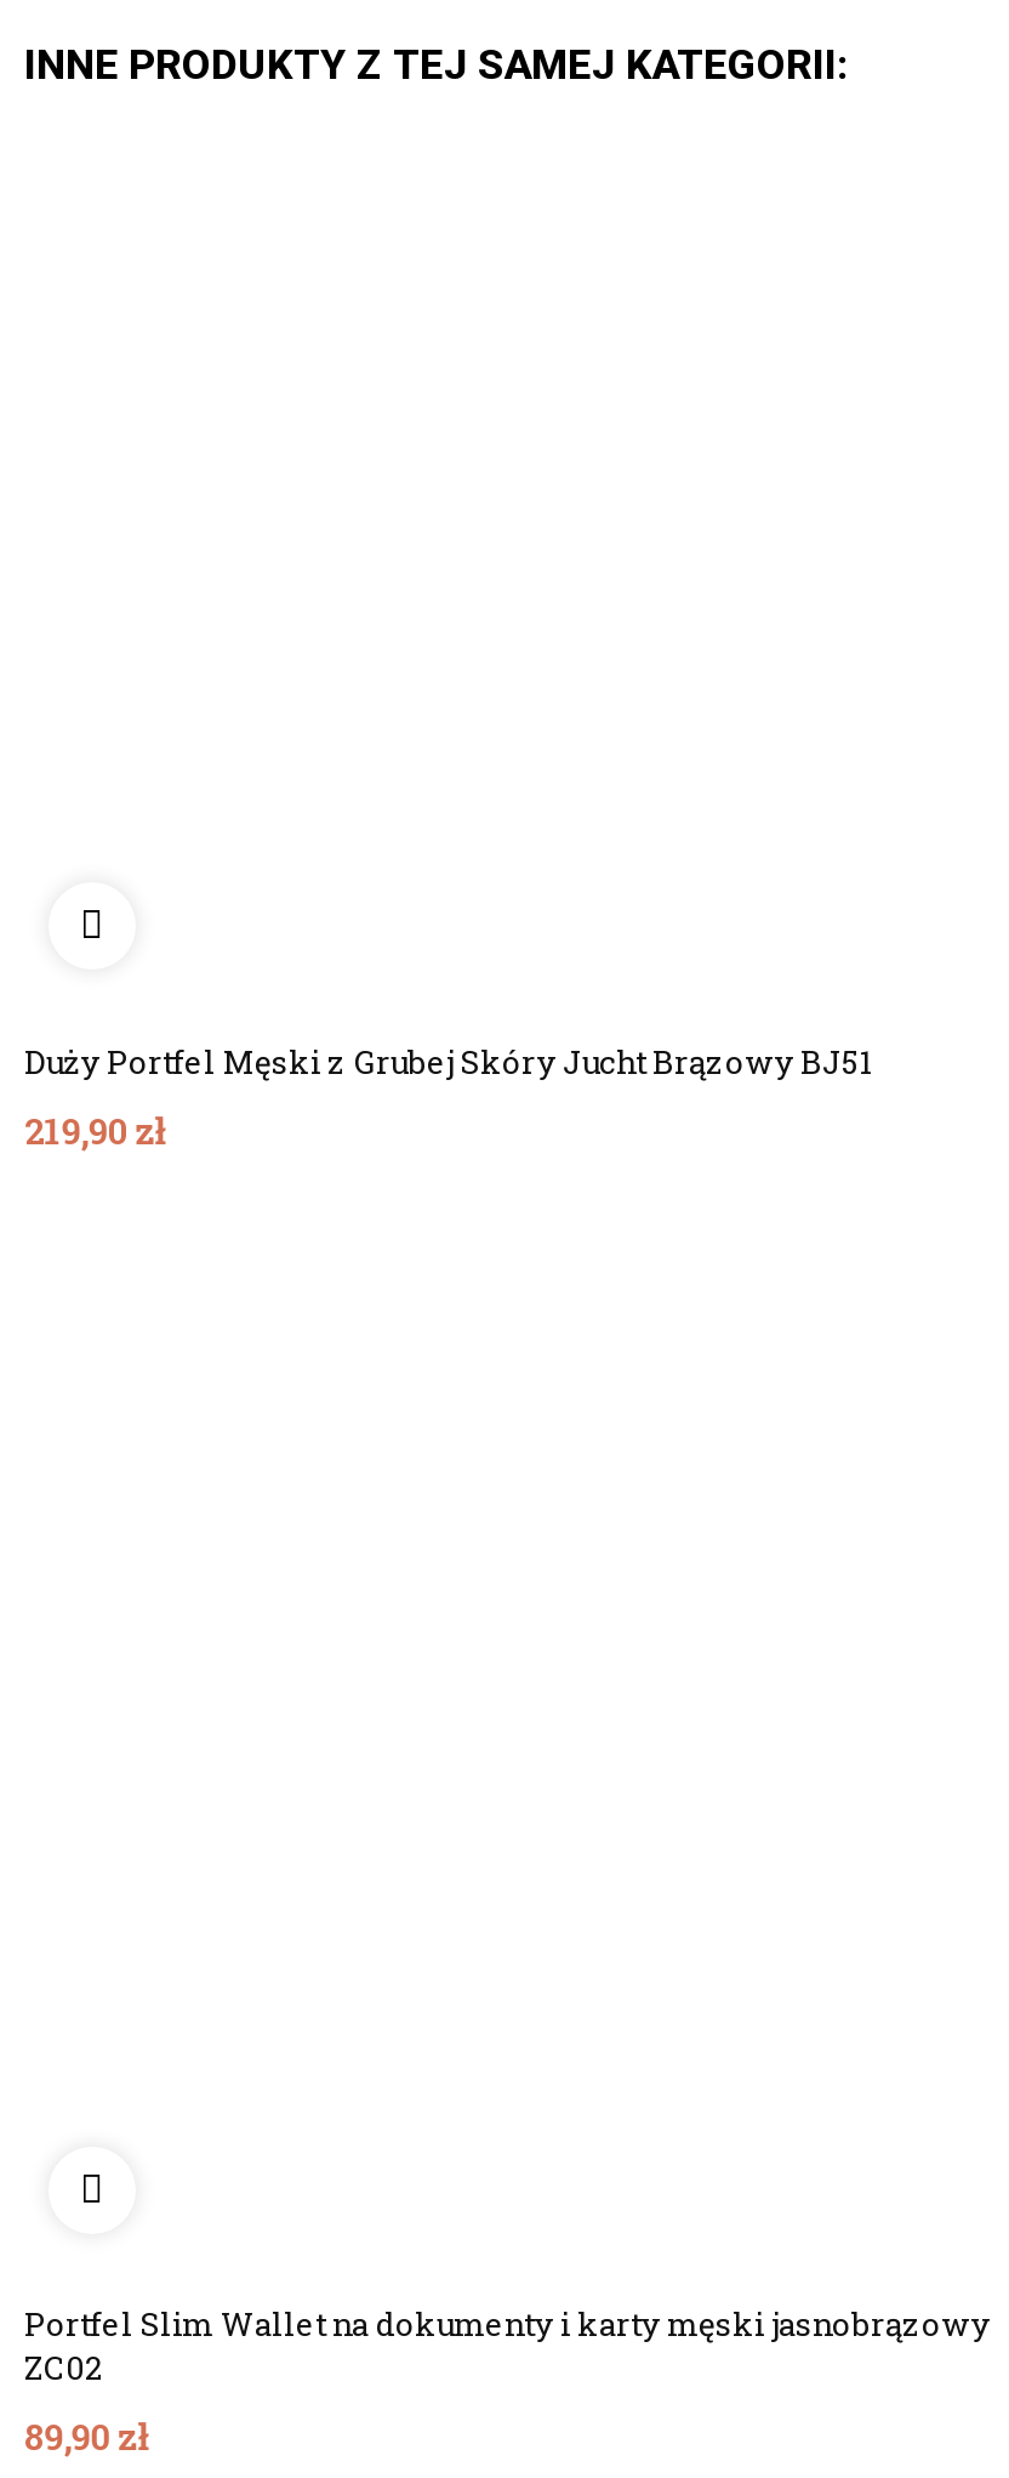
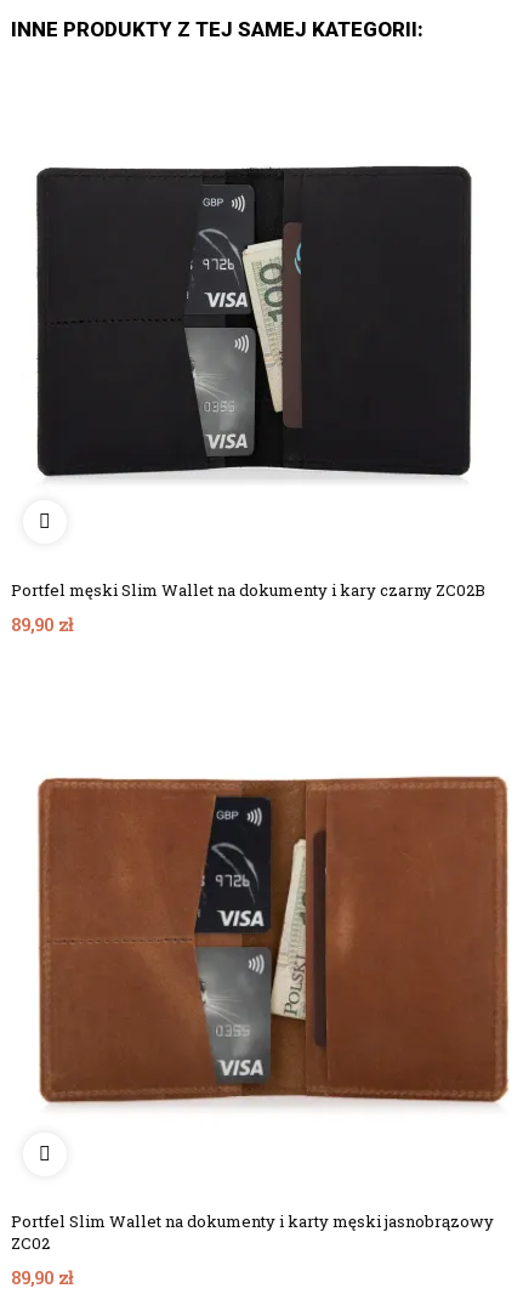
+ [image]

+ [image]

- Duży Portfel Męski z Grubej Skóry Jucht Brązowy BJ51
- 219,90 zł
+ Portfel męski Slim Wallet na dokumenty i kary czarny ZC02B
+ 89,90 zł
